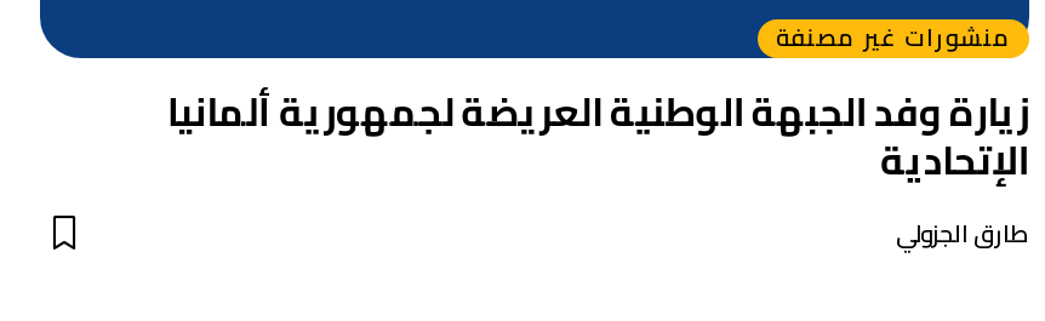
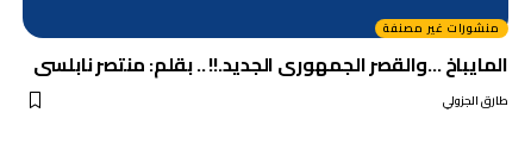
- زيارة وفد الجبهة الوطنية العريضة لجمهورية ألمانيا
- الإتحادية
+ المايباخ …والقصر الجمهورى الجديد.!! .. بقلم: منتصر نابلسى
